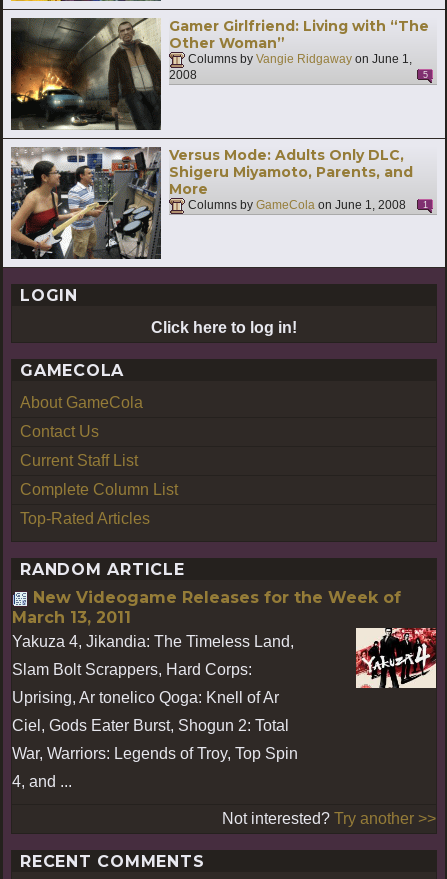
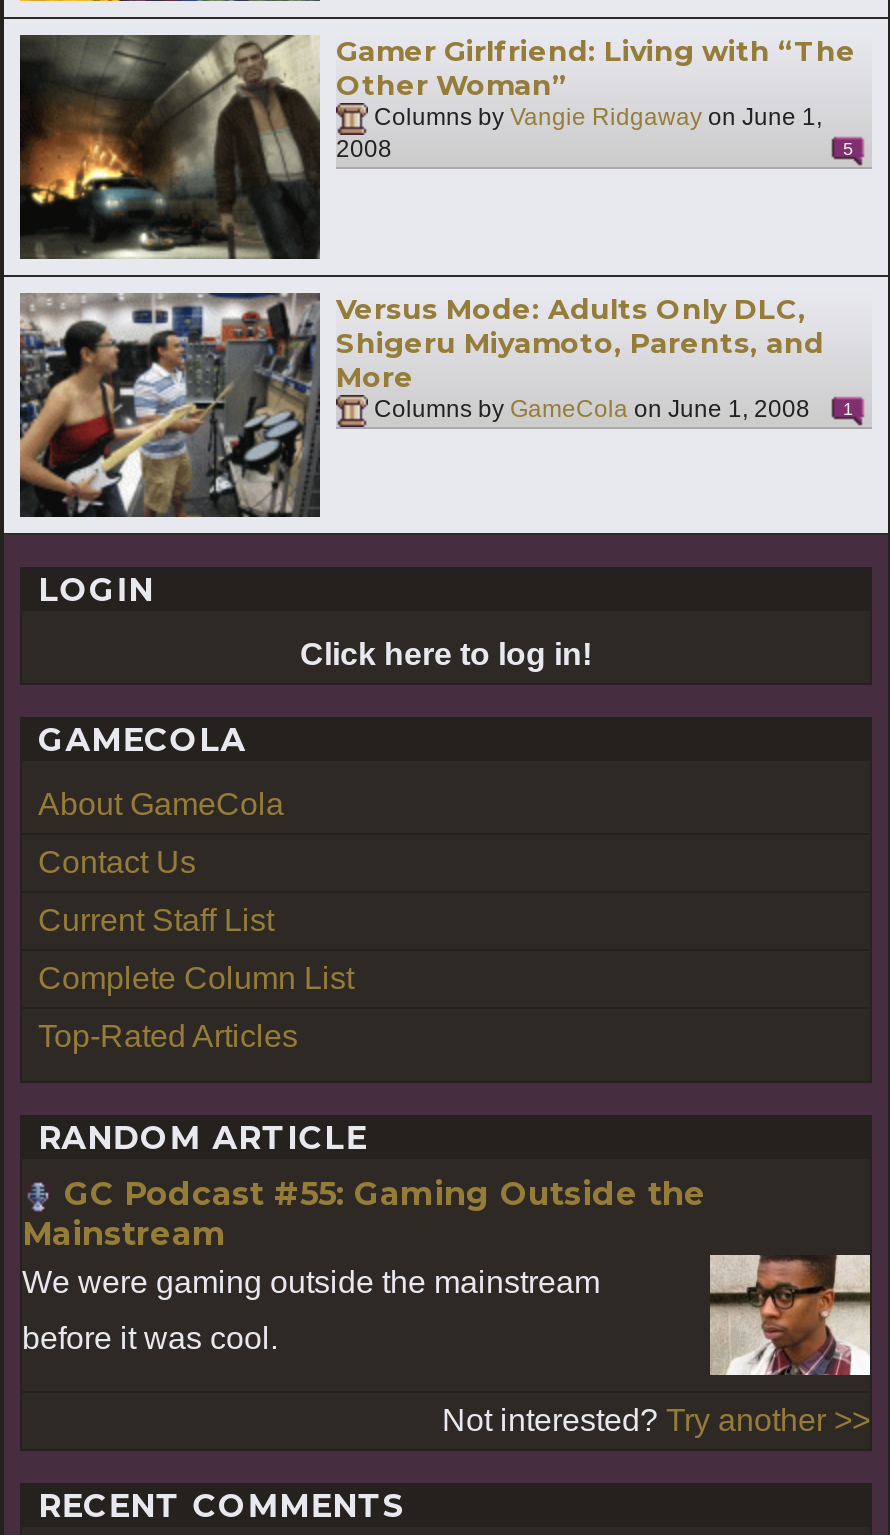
- [image]
- New Videogame Releases for the Week of
- March 13, 2011
- Yakuza 4, Jikandia: The Timeless Land,
- Slam Bolt Scrappers, Hard Corps:
- Uprising, Ar tonelico Qoga: Knell of Ar
- Ciel, Gods Eater Burst, Shogun 2: Total
- War, Warriors: Legends of Troy, Top Spin
- 4, and ...
+ [image]
+ GC Podcast #55: Gaming Outside the
+ Mainstream
+ We were gaming outside the mainstream
+ before it was cool.
